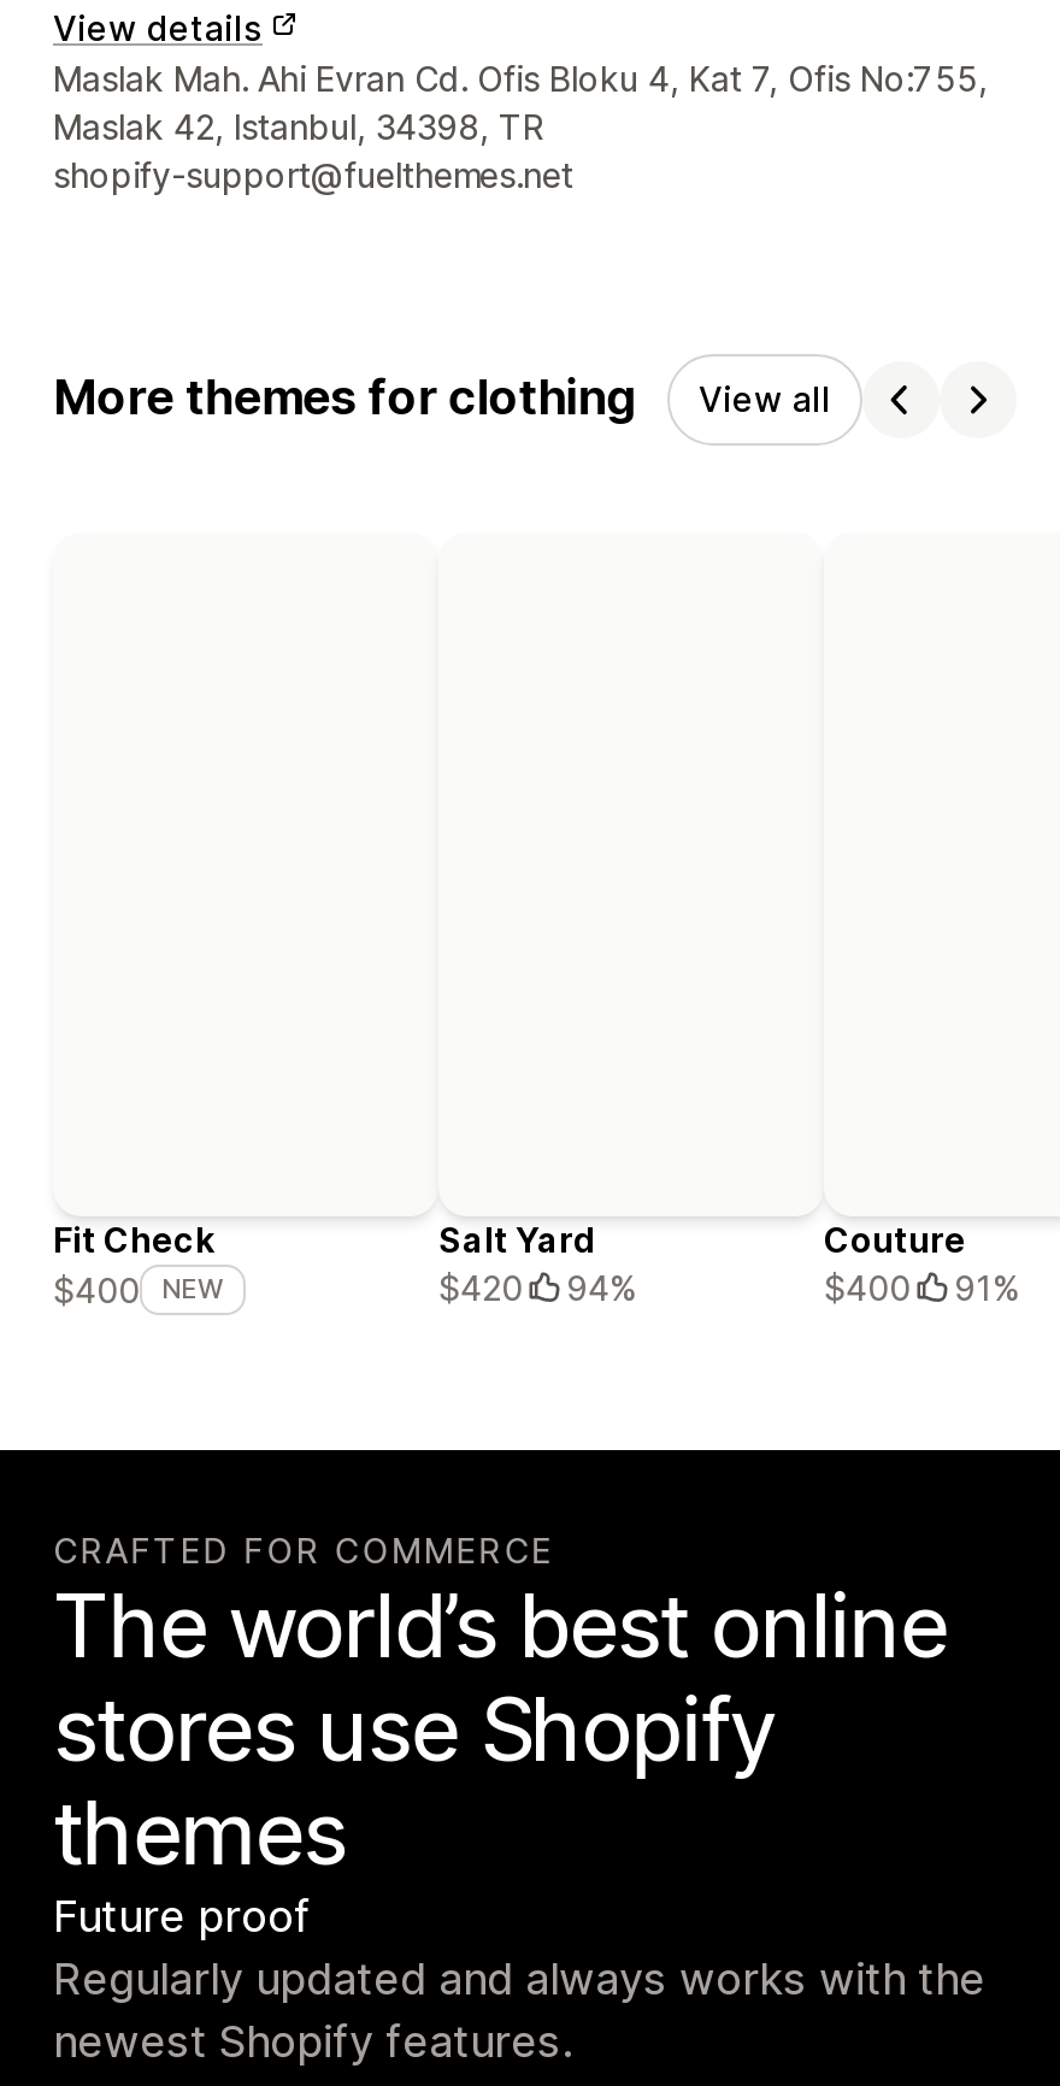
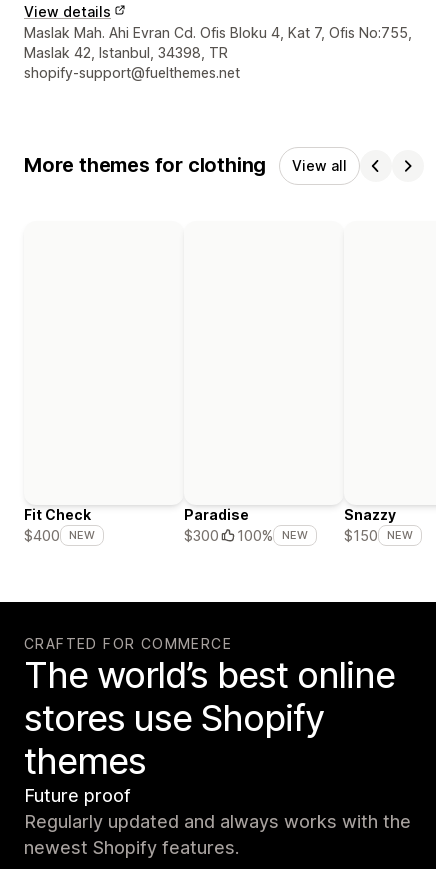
- Salt Yard
- $420
- 94%
+ Paradise
+ $300
+ 100%
+ NEW

- Couture
- $400
- 91%
+ Snazzy
+ $150
+ NEW
